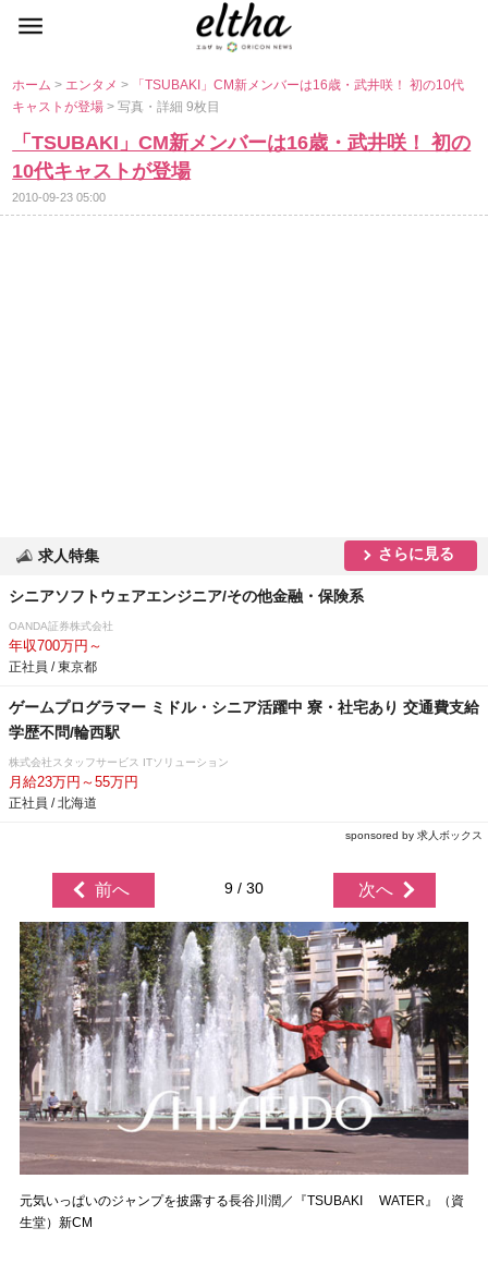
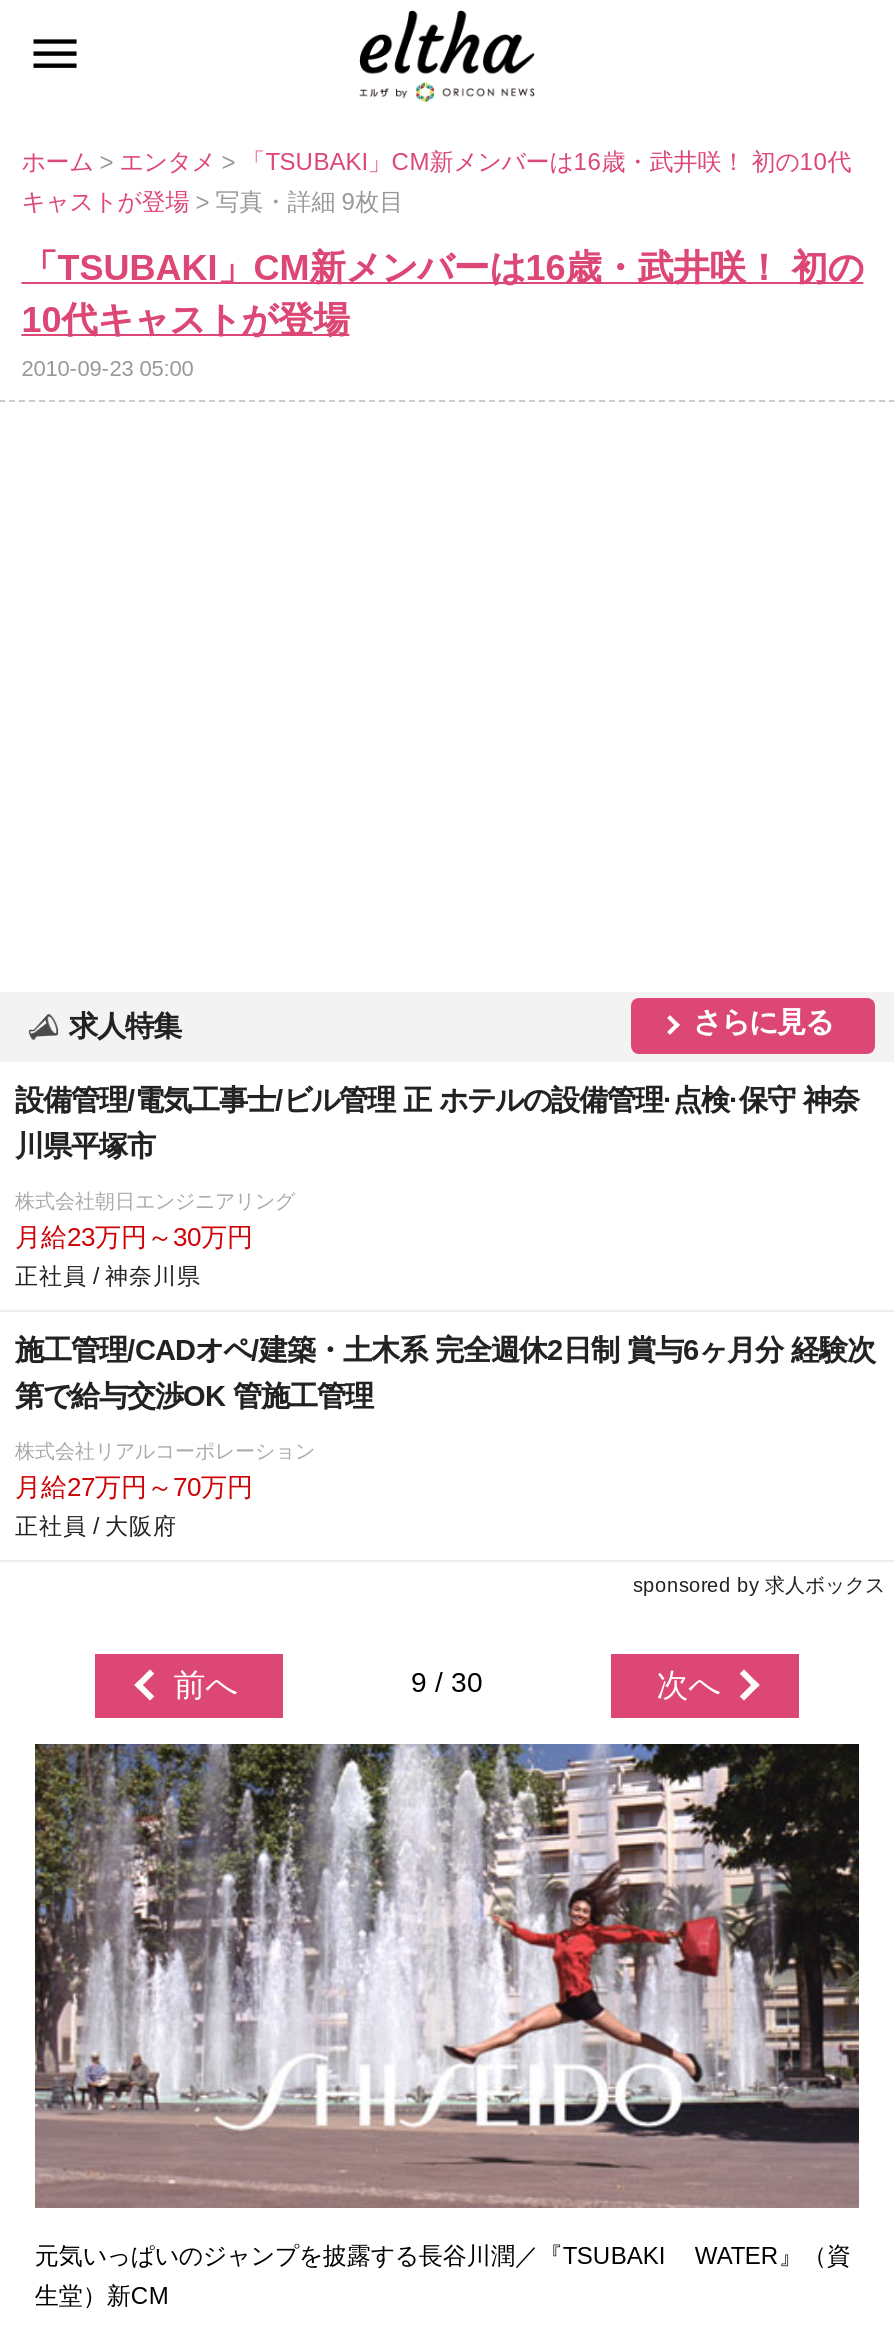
- シニアソフトウェアエンジニア/その他金融・保険系
+ 設備管理/電気工事士/ビル管理 正 ホテルの設備管理·点検·保守 神奈
+ 川県平塚市

- OANDA証券株式会社
- 年収700万円～
- 正社員 / 東京都
+ 株式会社朝日エンジニアリング
+ 月給23万円～30万円
+ 正社員 / 神奈川県

- ゲームプログラマー ミドル・シニア活躍中 寮・社宅あり 交通費支給
- 学歴不問/輪西駅
+ 施工管理/CADオペ/建築・土木系 完全週休2日制 賞与6ヶ月分 経験次
+ 第で給与交渉OK 管施工管理

- 株式会社スタッフサービス ITソリューション
- 月給23万円～55万円
- 正社員 / 北海道
+ 株式会社リアルコーポレーション
+ 月給27万円～70万円
+ 正社員 / 大阪府
